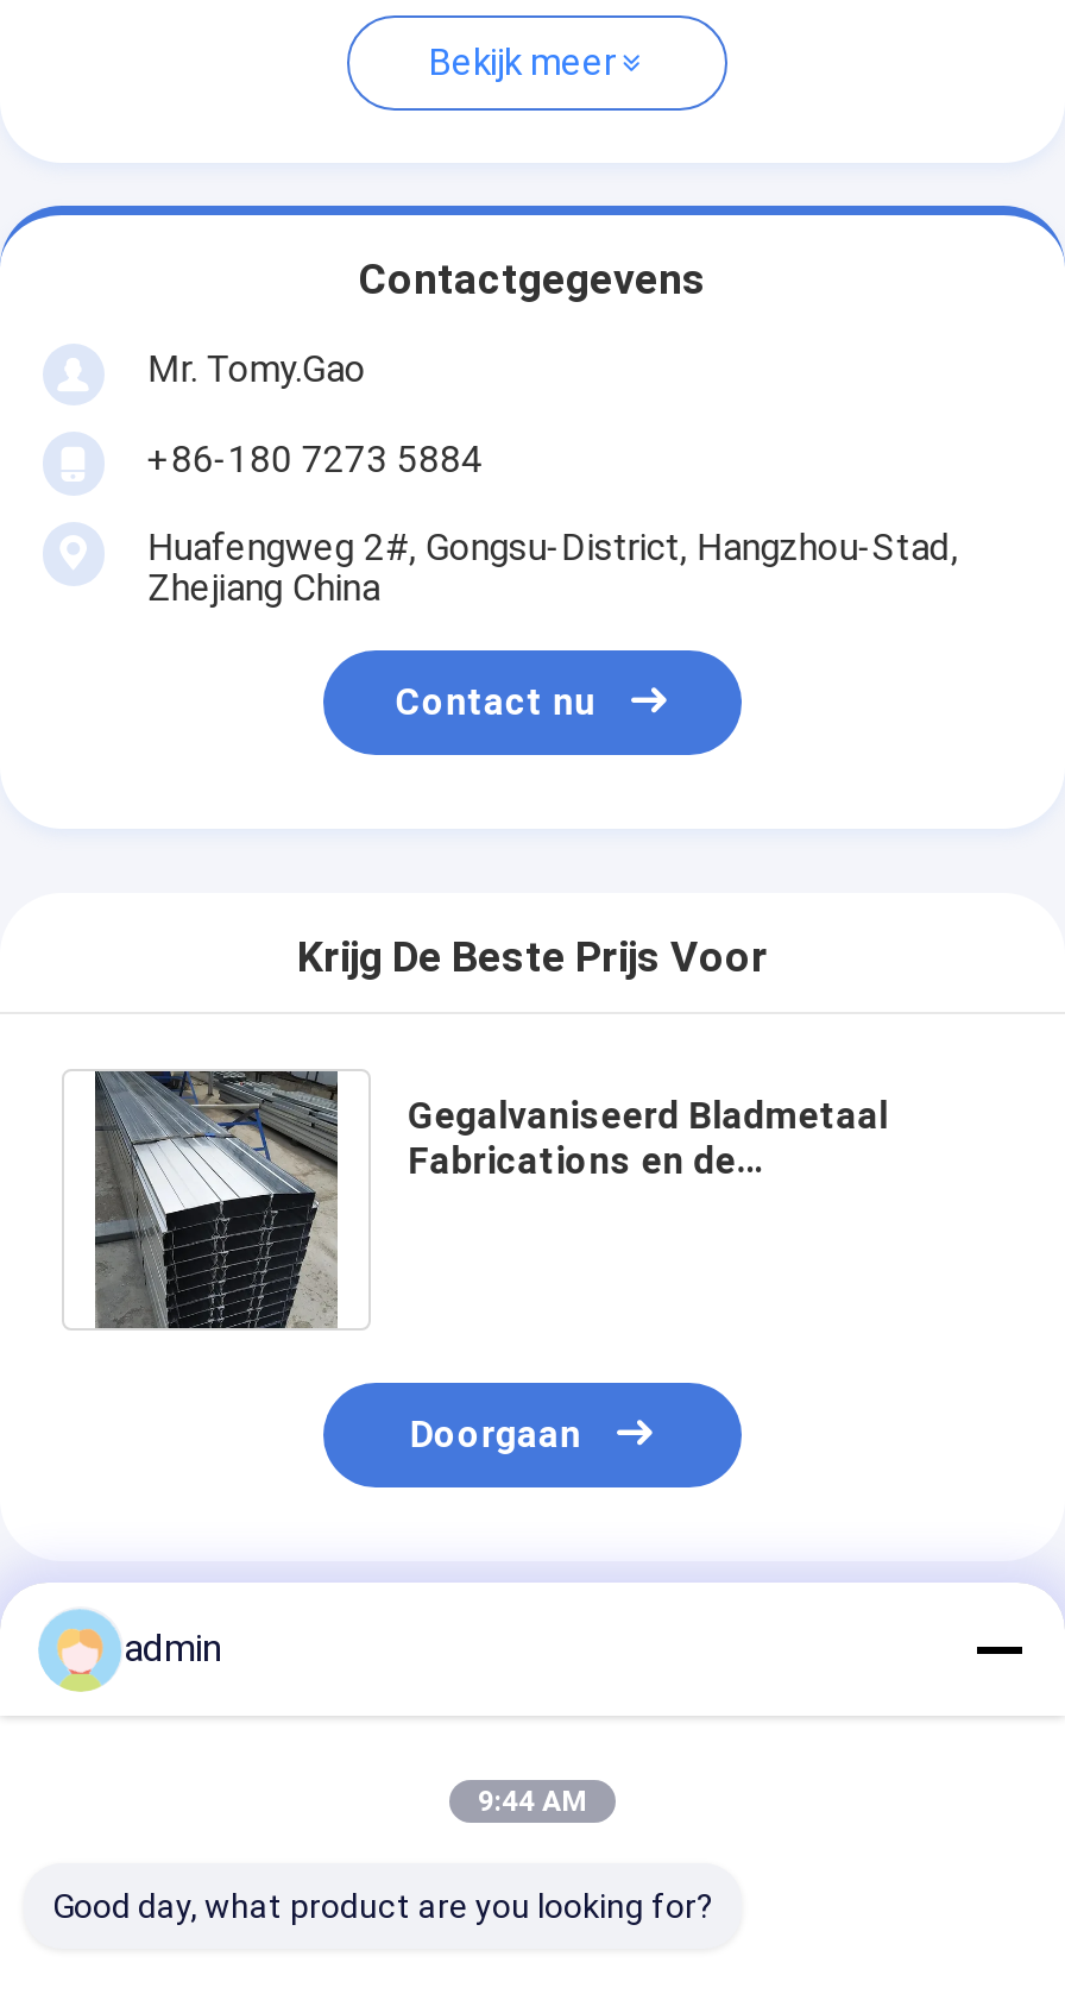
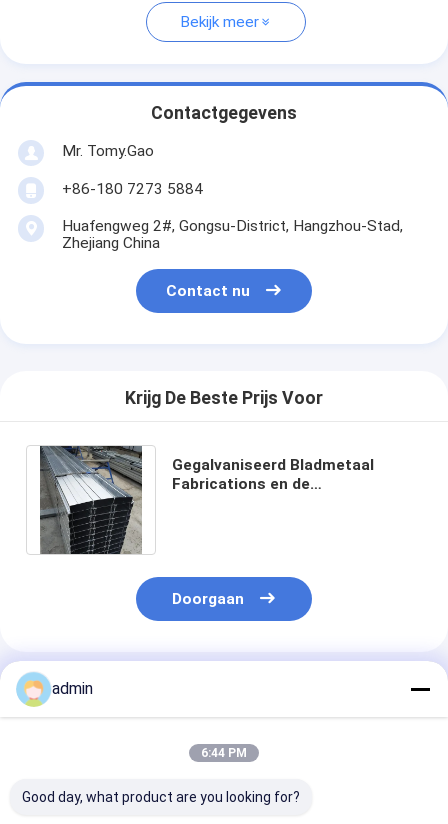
- 9:44 AM
+ 6:44 PM
